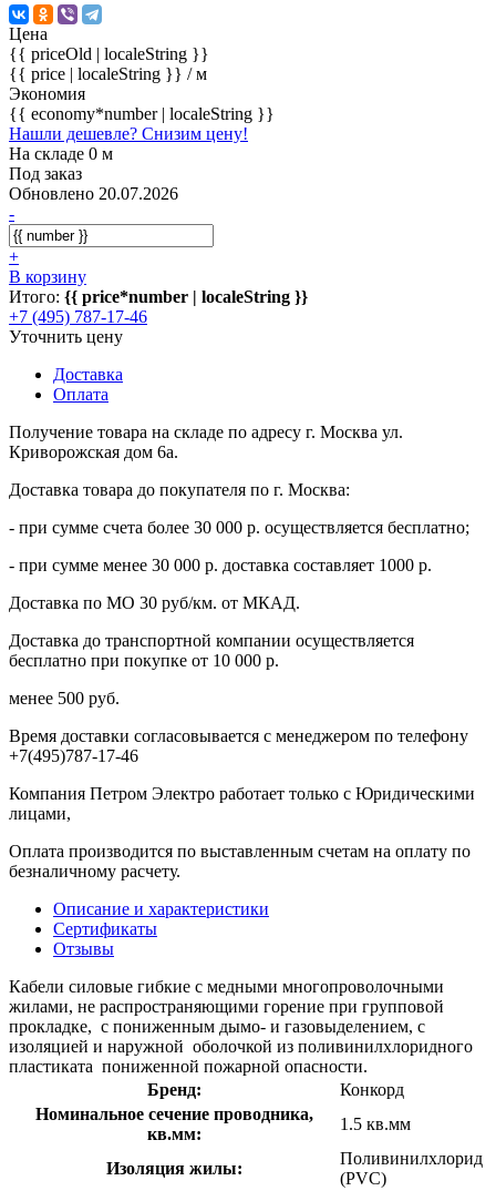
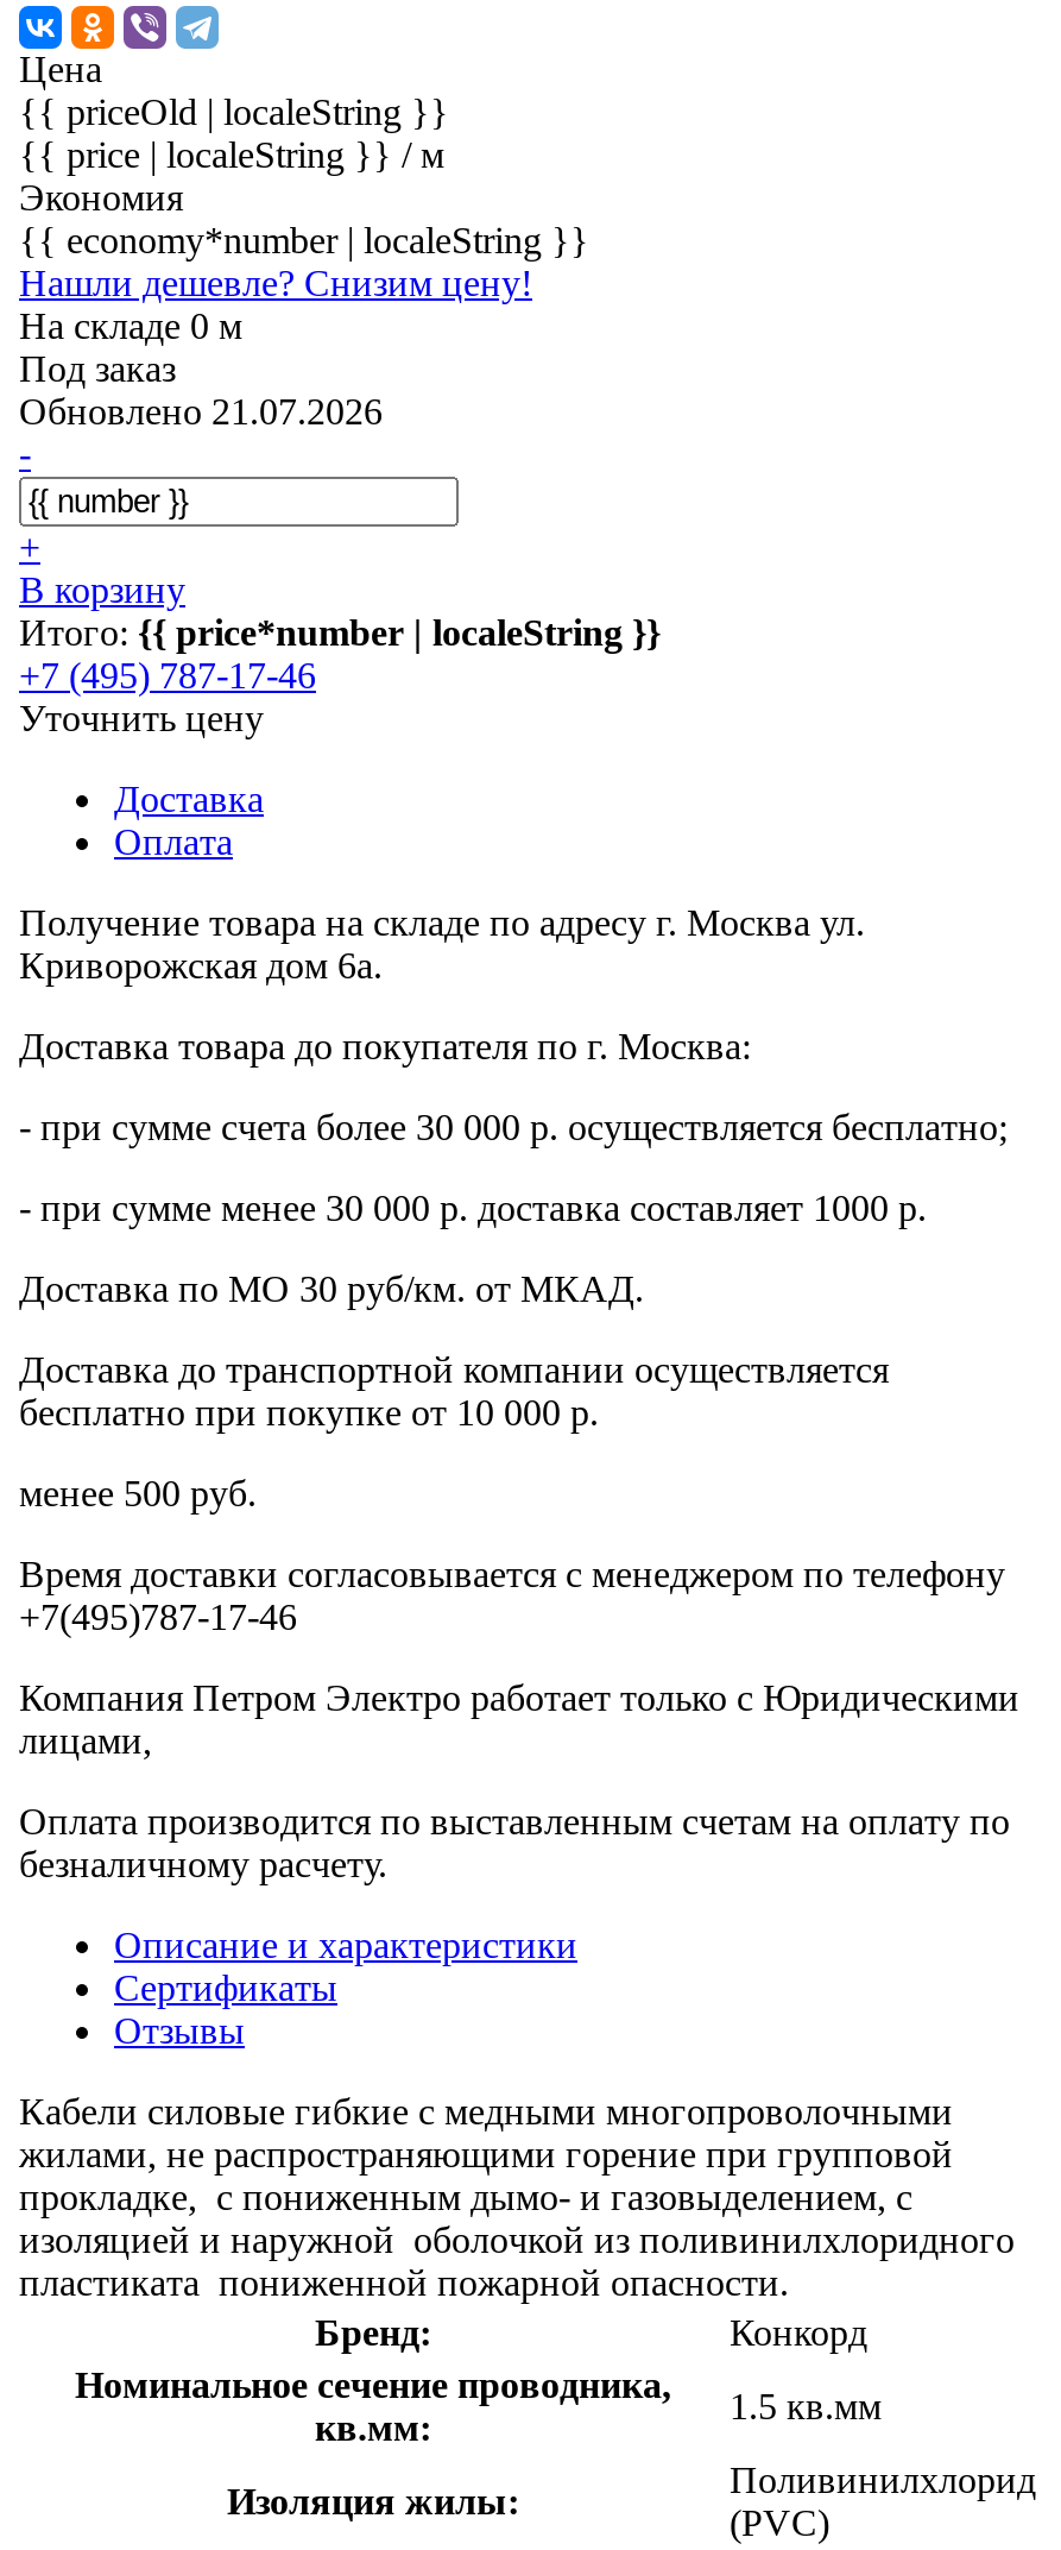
- Обновлено 20.07.2026
+ Обновлено 21.07.2026
